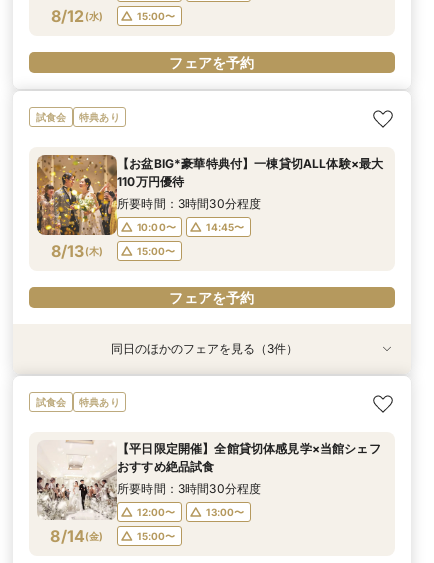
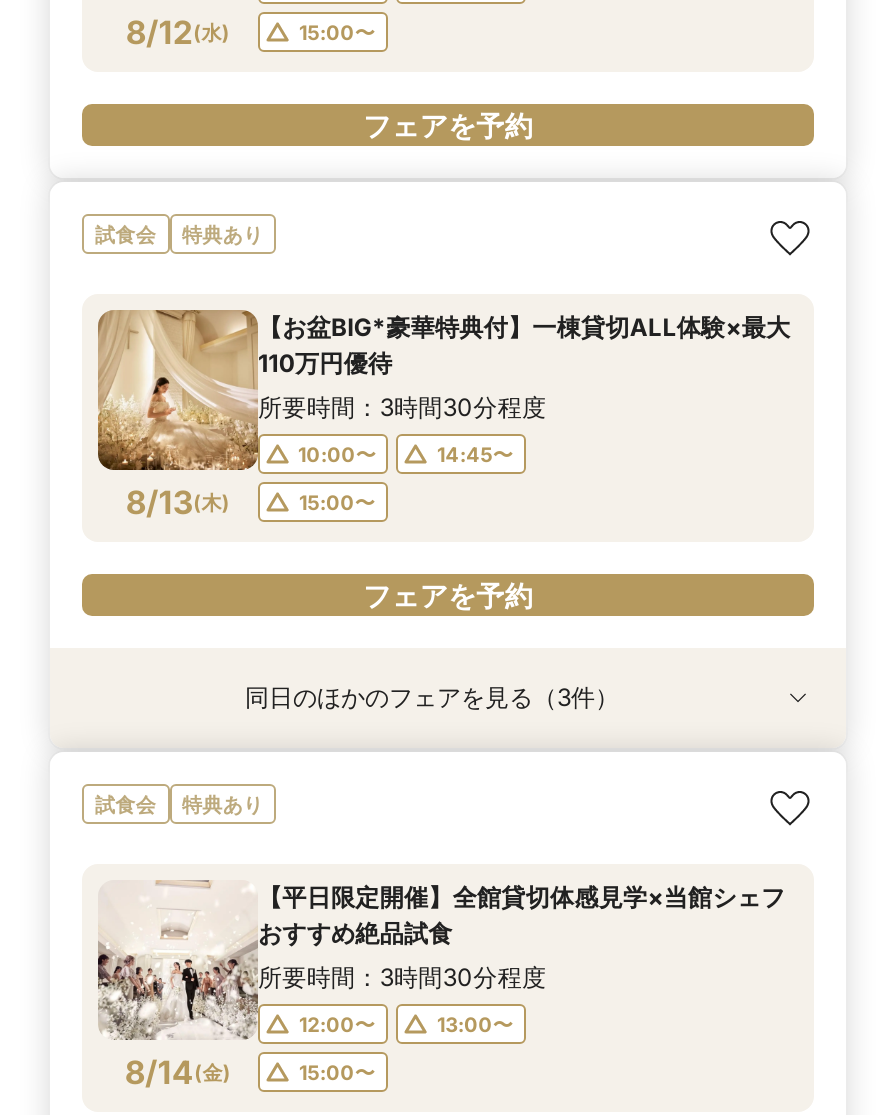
- [image]
+ [image]
